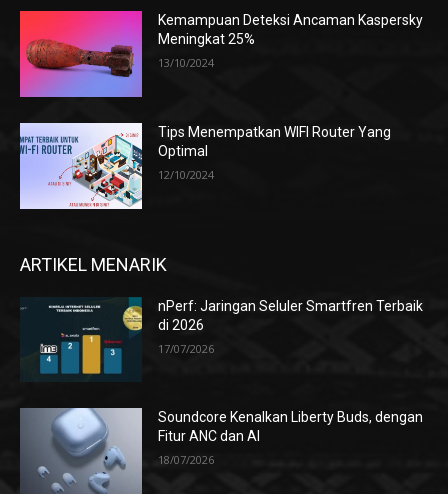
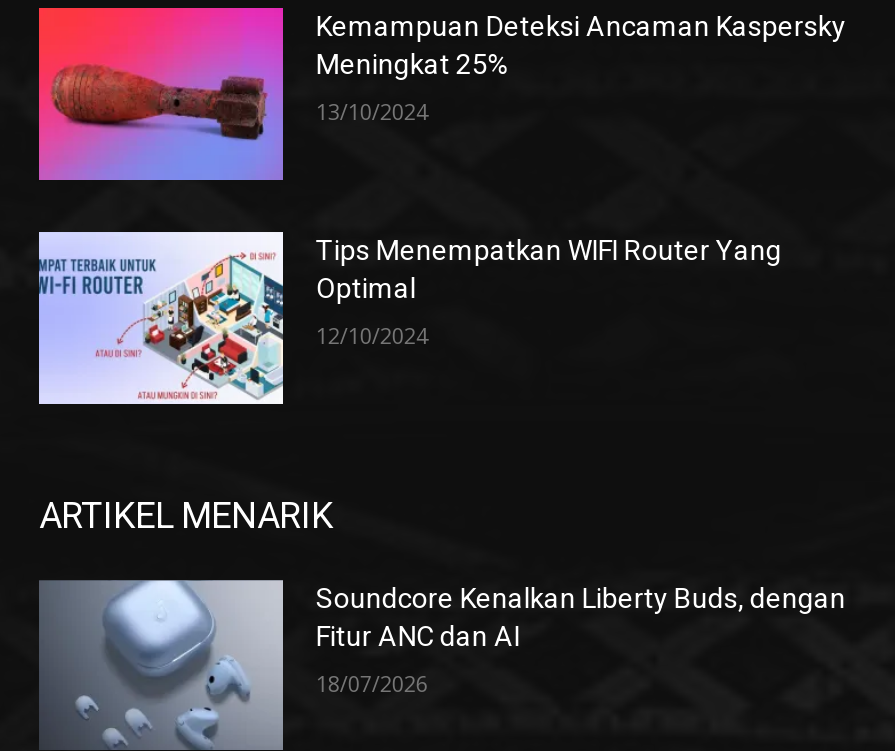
- [image]
- nPerf: Jaringan Seluler Smartfren Terbaik
- di 2026
- 17/07/2026
